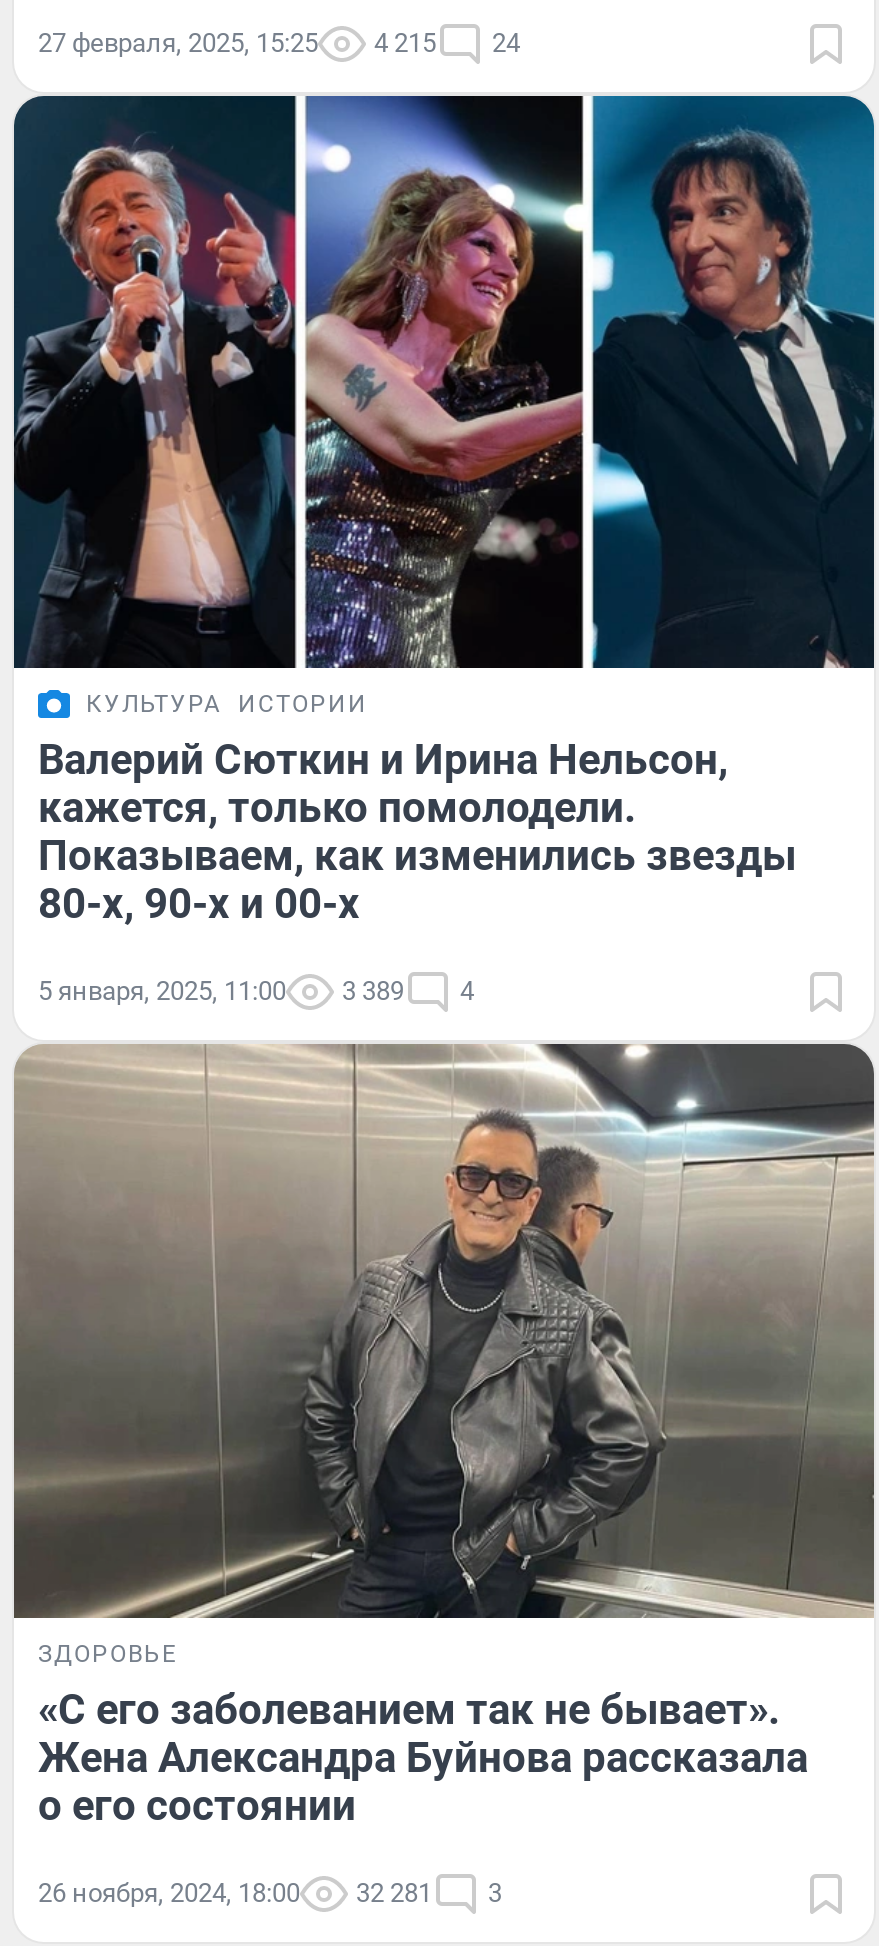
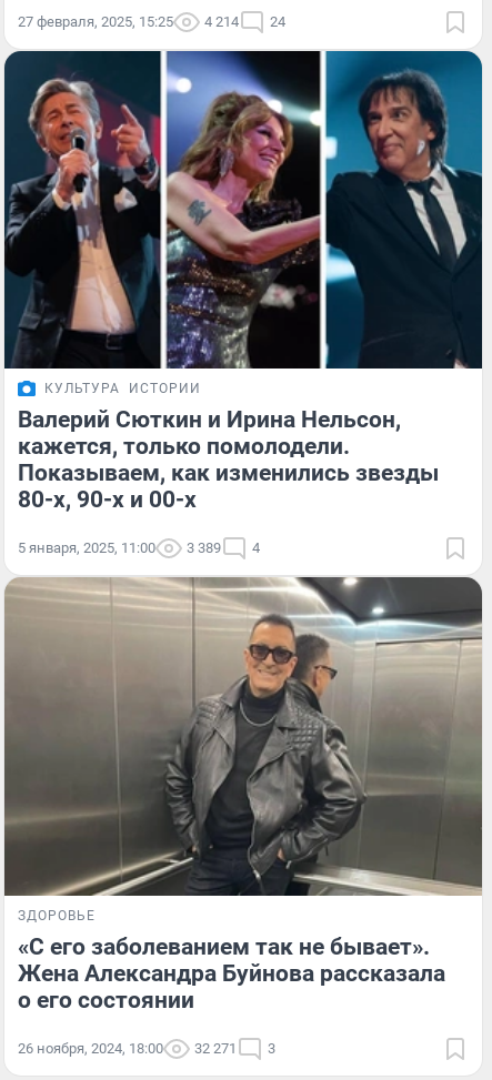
- 27 февраля, 2025, 15:25 4 215 24
+ 27 февраля, 2025, 15:25 4 214 24

- 26 ноября, 2024, 18:00 32 281 3
+ 26 ноября, 2024, 18:00 32 271 3
